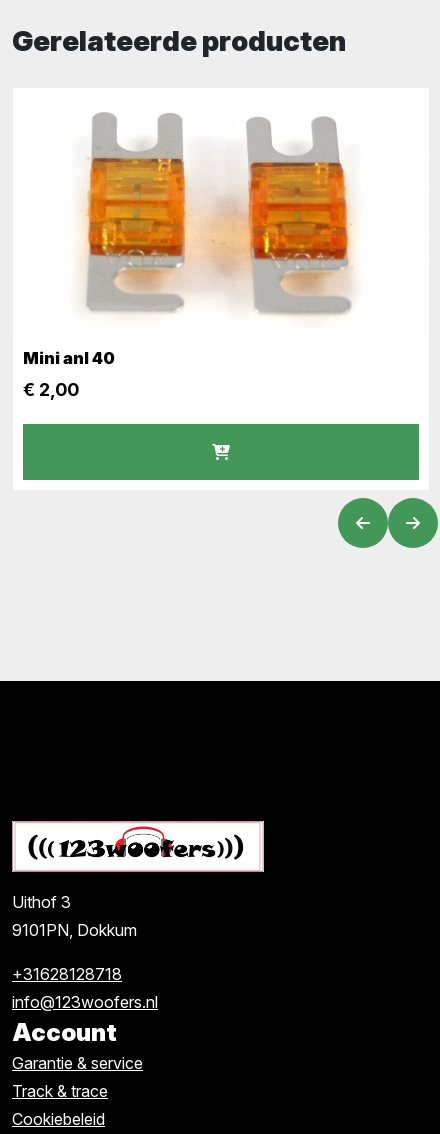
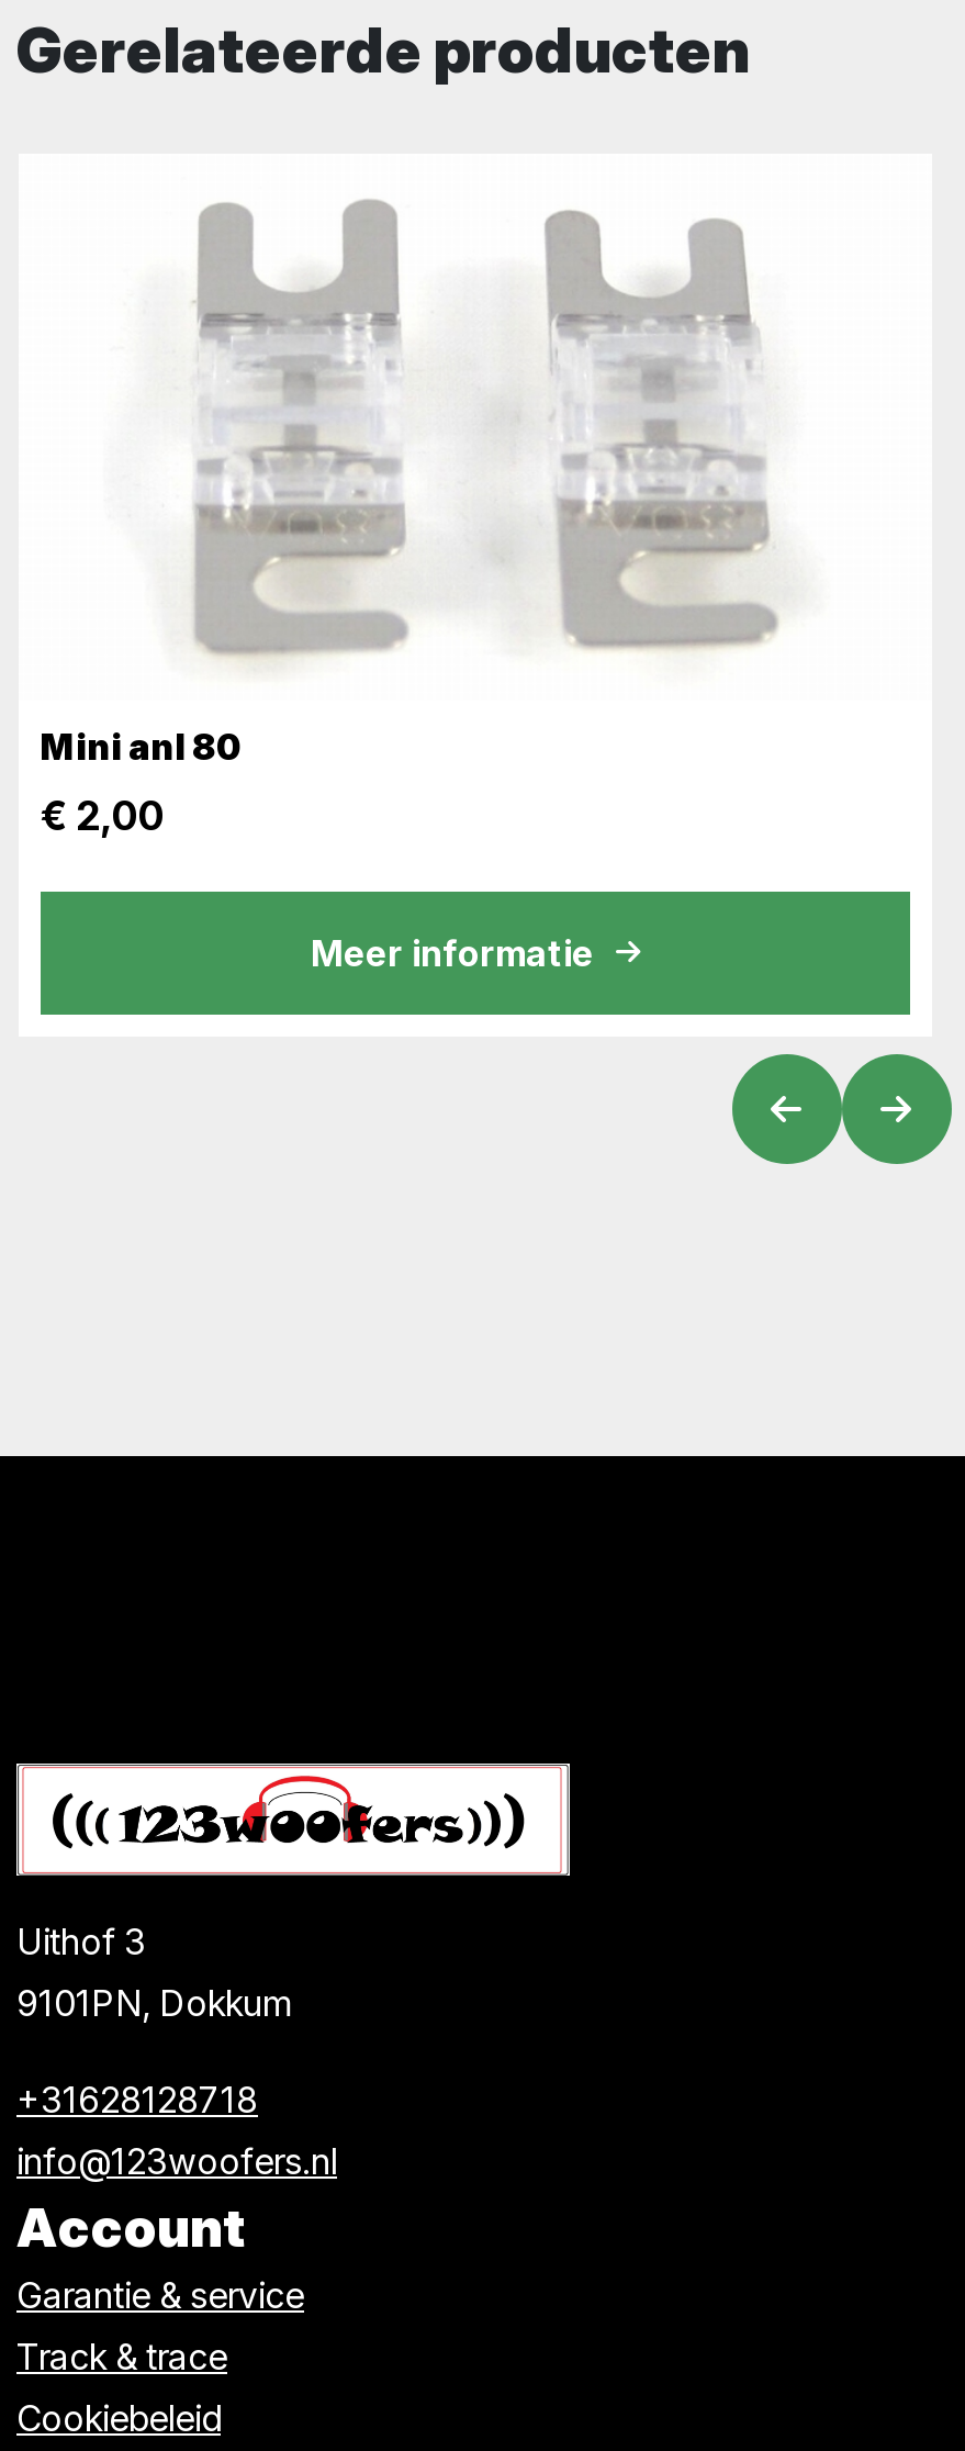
- [image]
- Mini anl 40
+ [image]
+ Mini anl 80

+ Meer informatie
